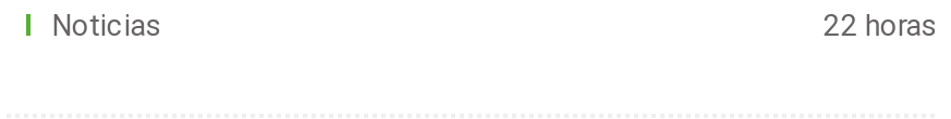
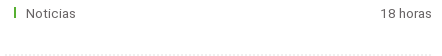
- 22 horas
+ 18 horas
